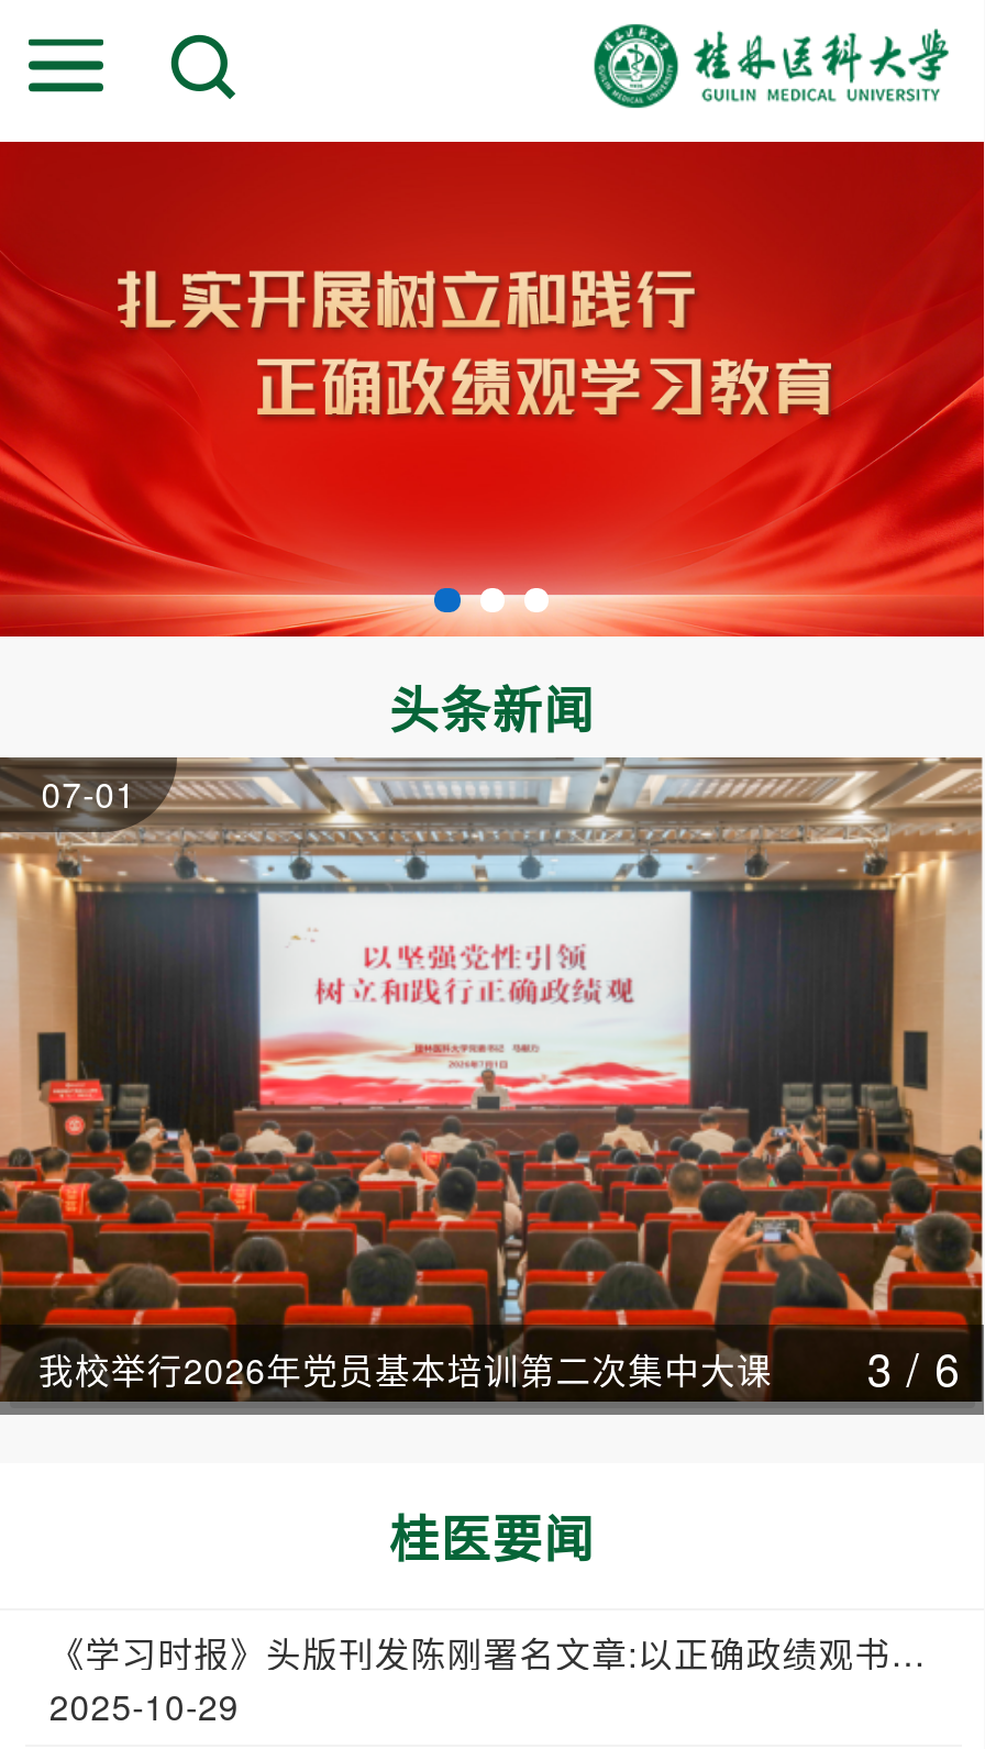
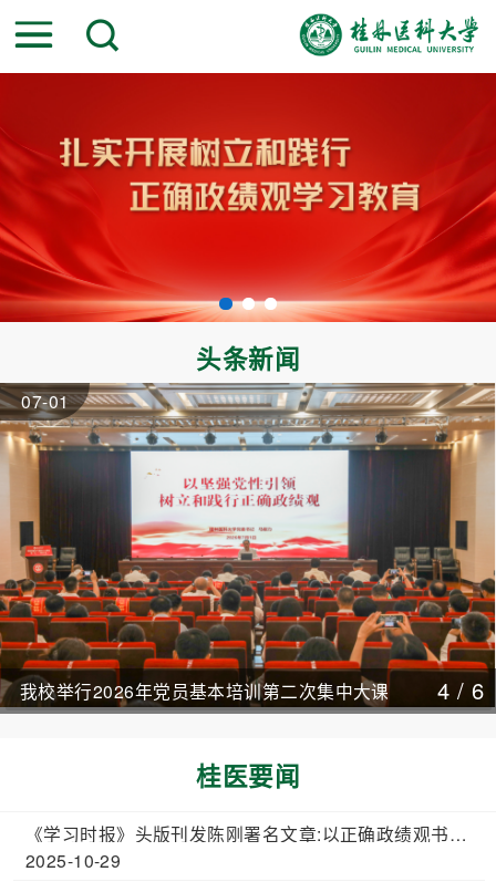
- 我校举行2026年党员基本培训第二次集中大课 3 / 6
+ 我校举行2026年党员基本培训第二次集中大课 4 / 6
